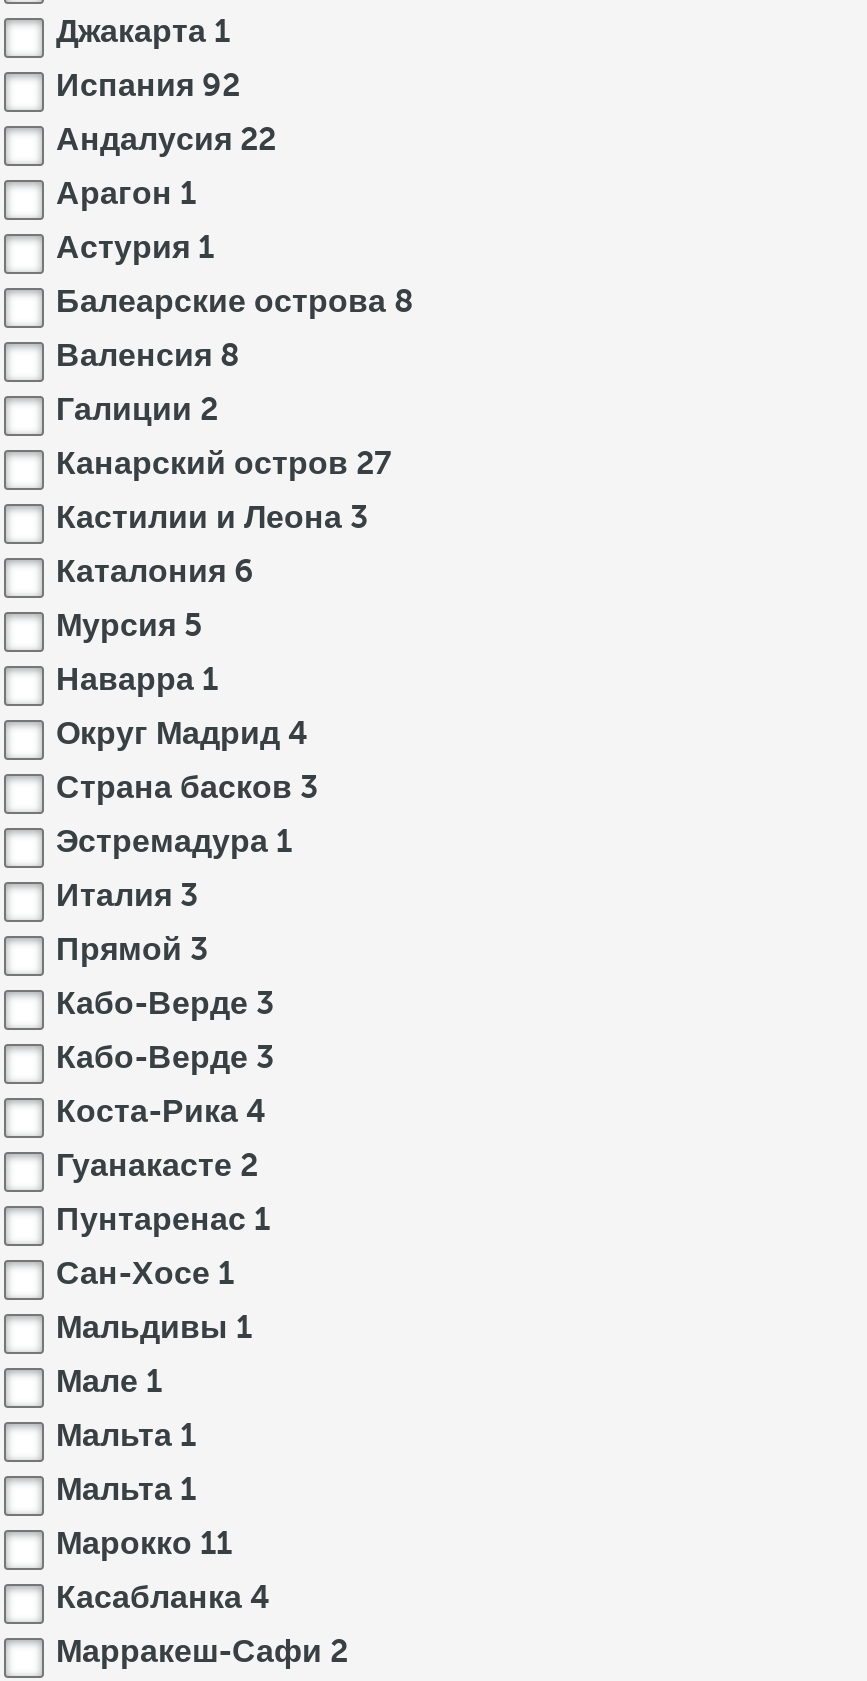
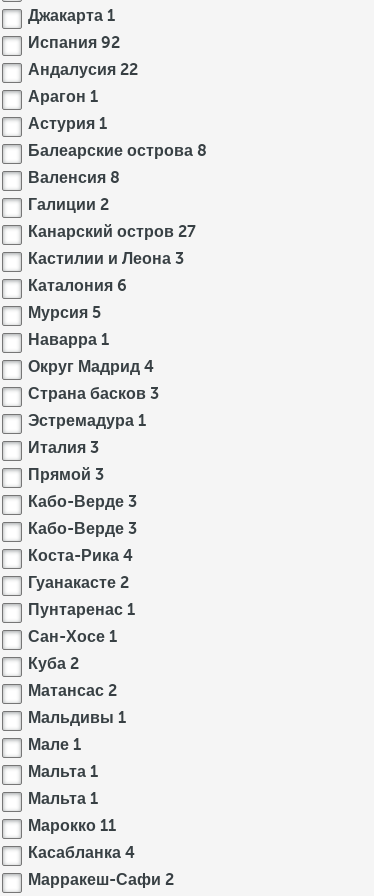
+ Куба 2
+ Матансас 2
